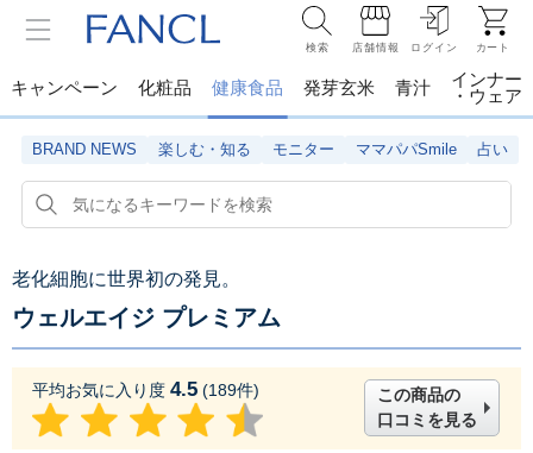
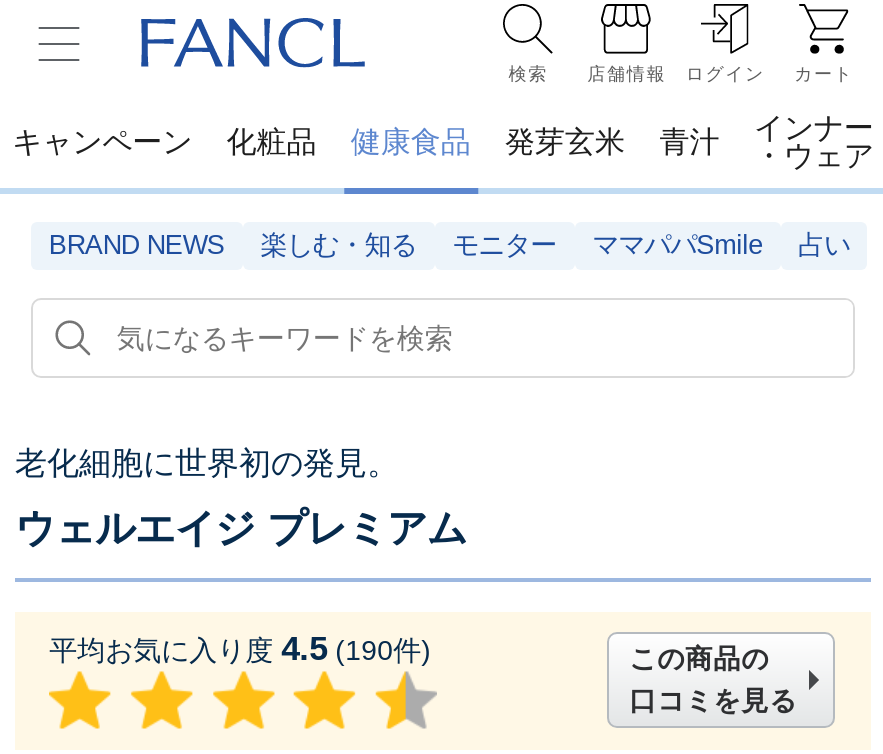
- 平均お気に入り度 4.5 (189件)
+ 平均お気に入り度 4.5 (190件)
